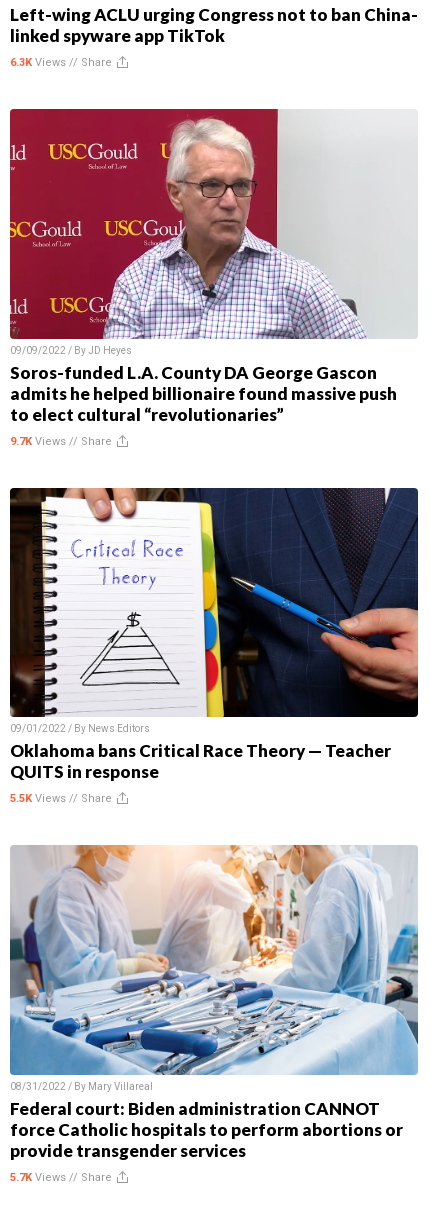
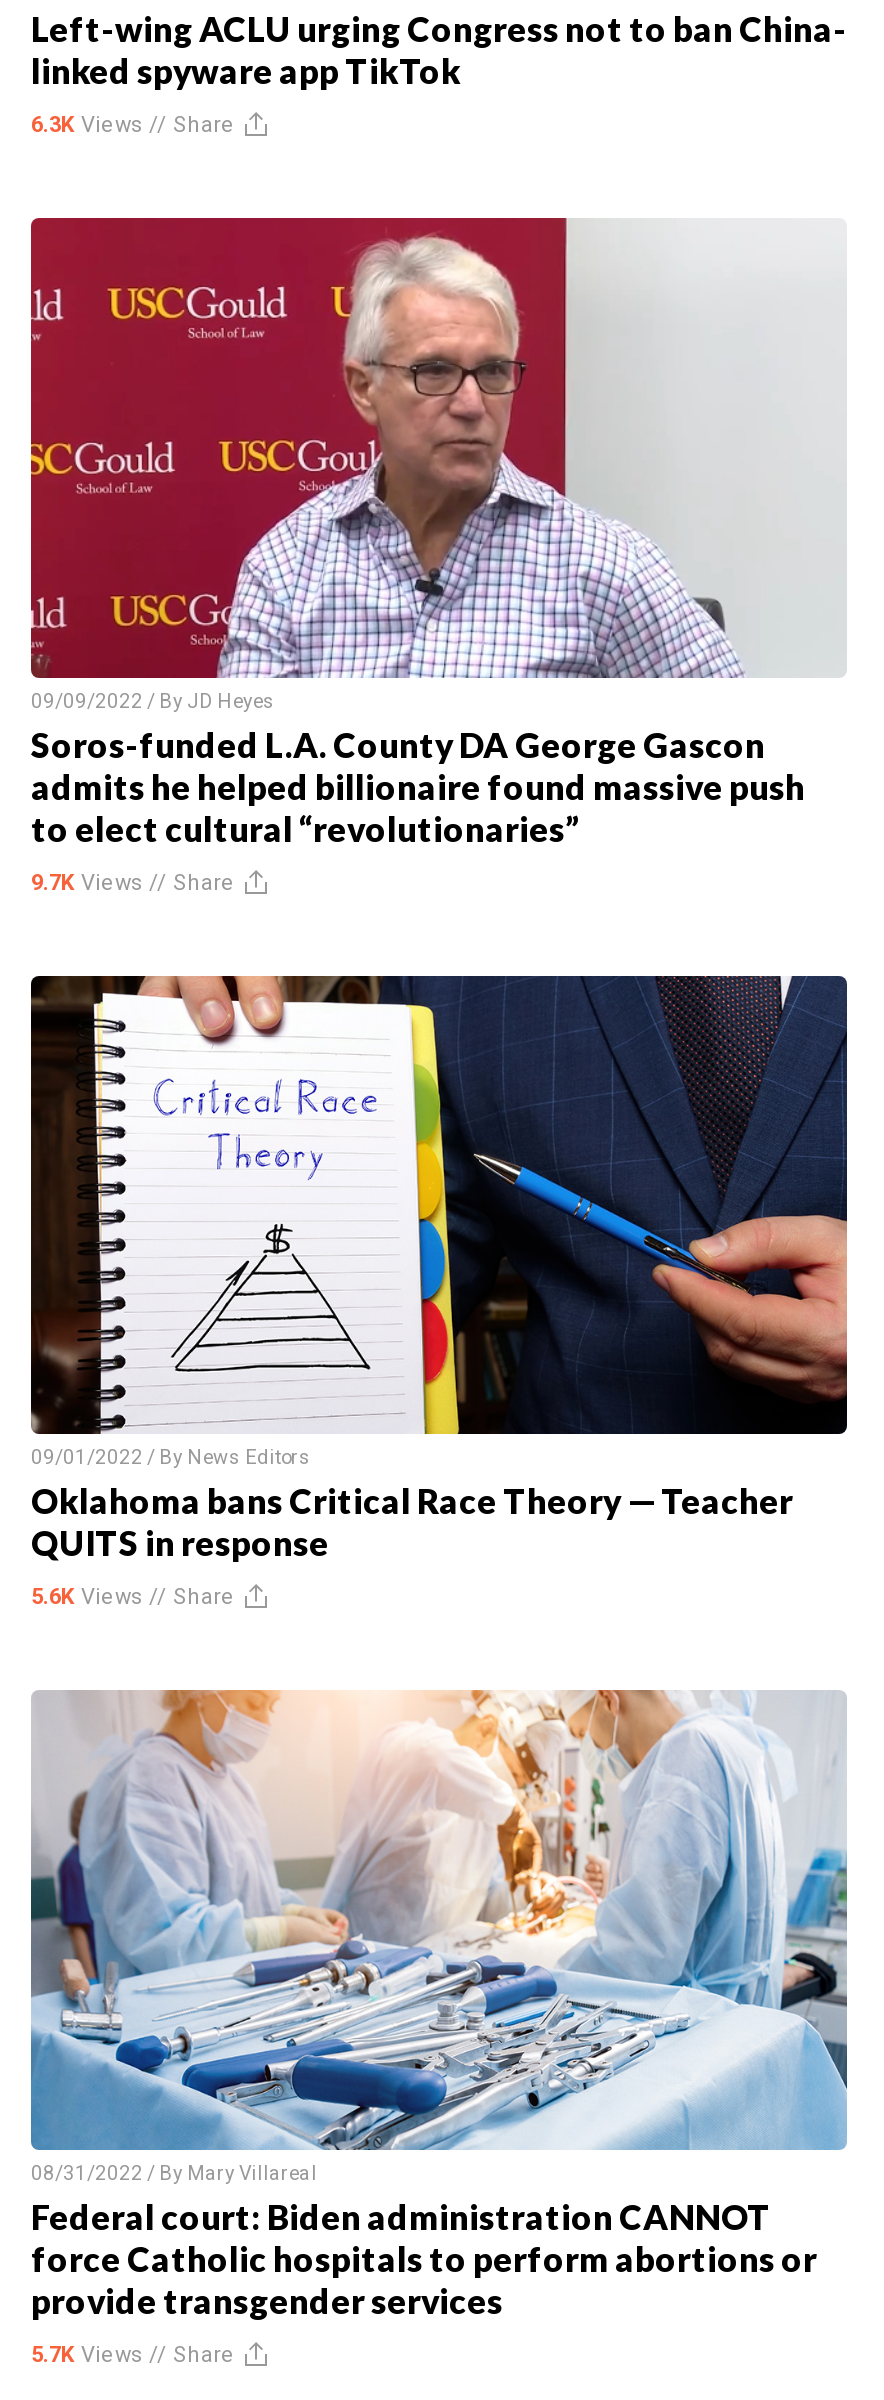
- 5.5K Views // Share
+ 5.6K Views // Share
